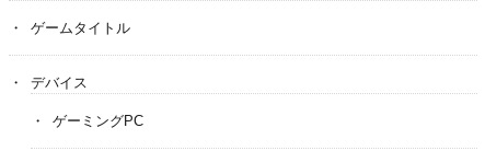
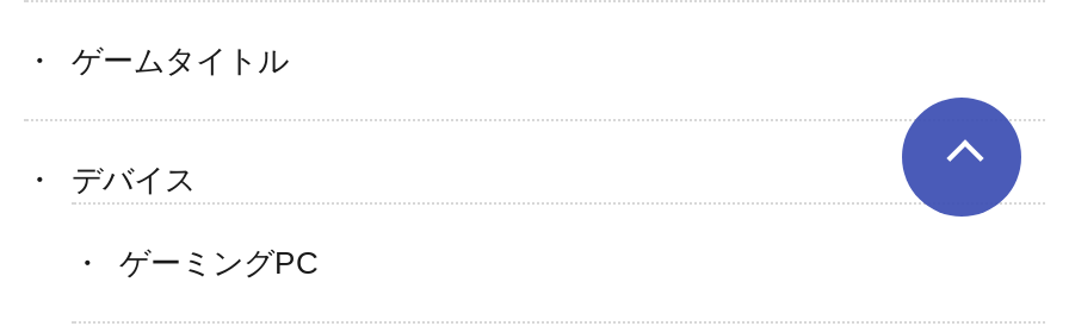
+ [image]
